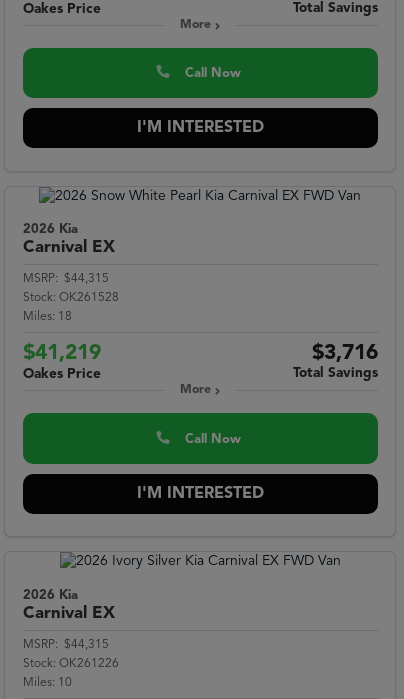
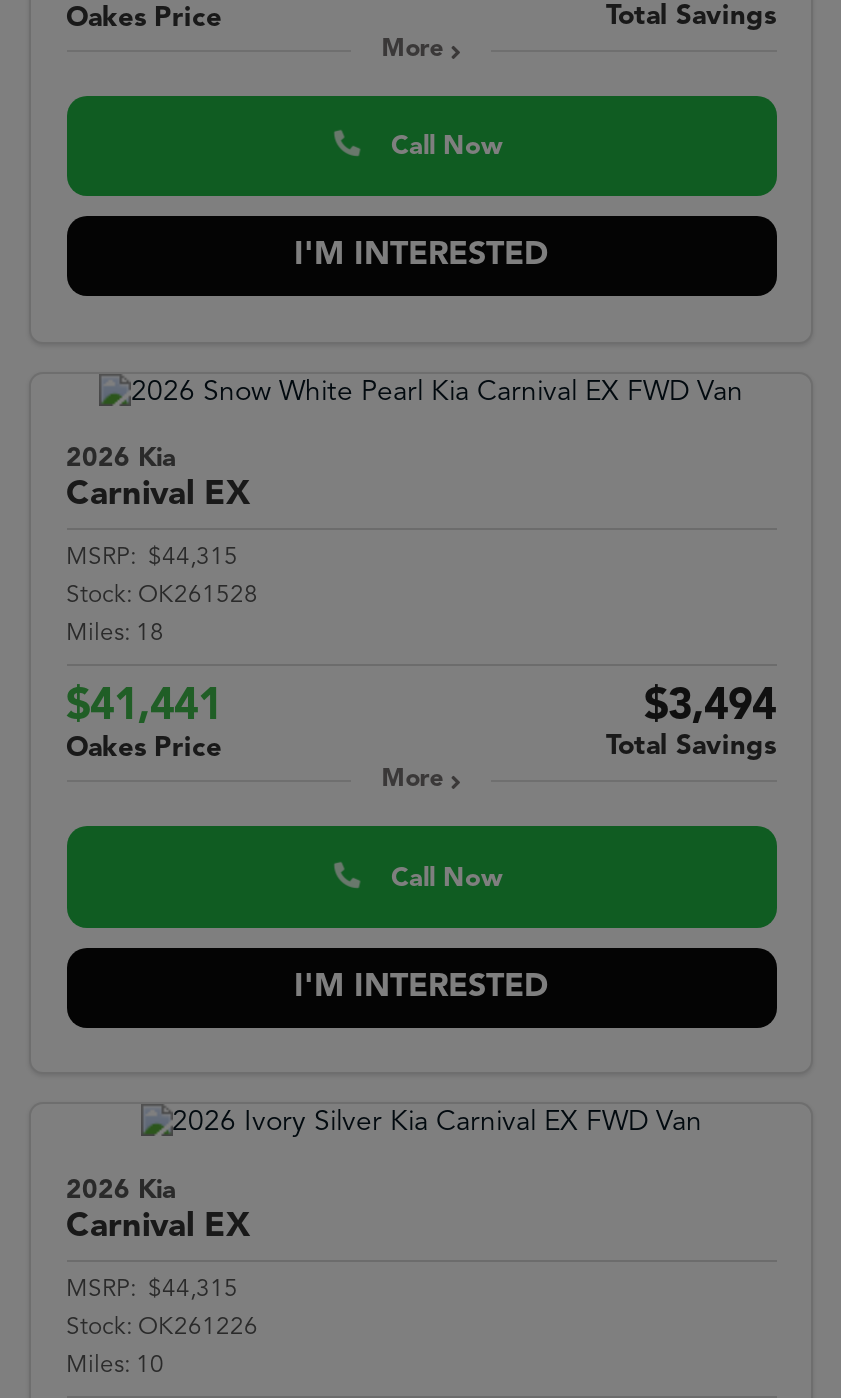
- $41,219
+ $41,441

- $3,716
+ $3,494
